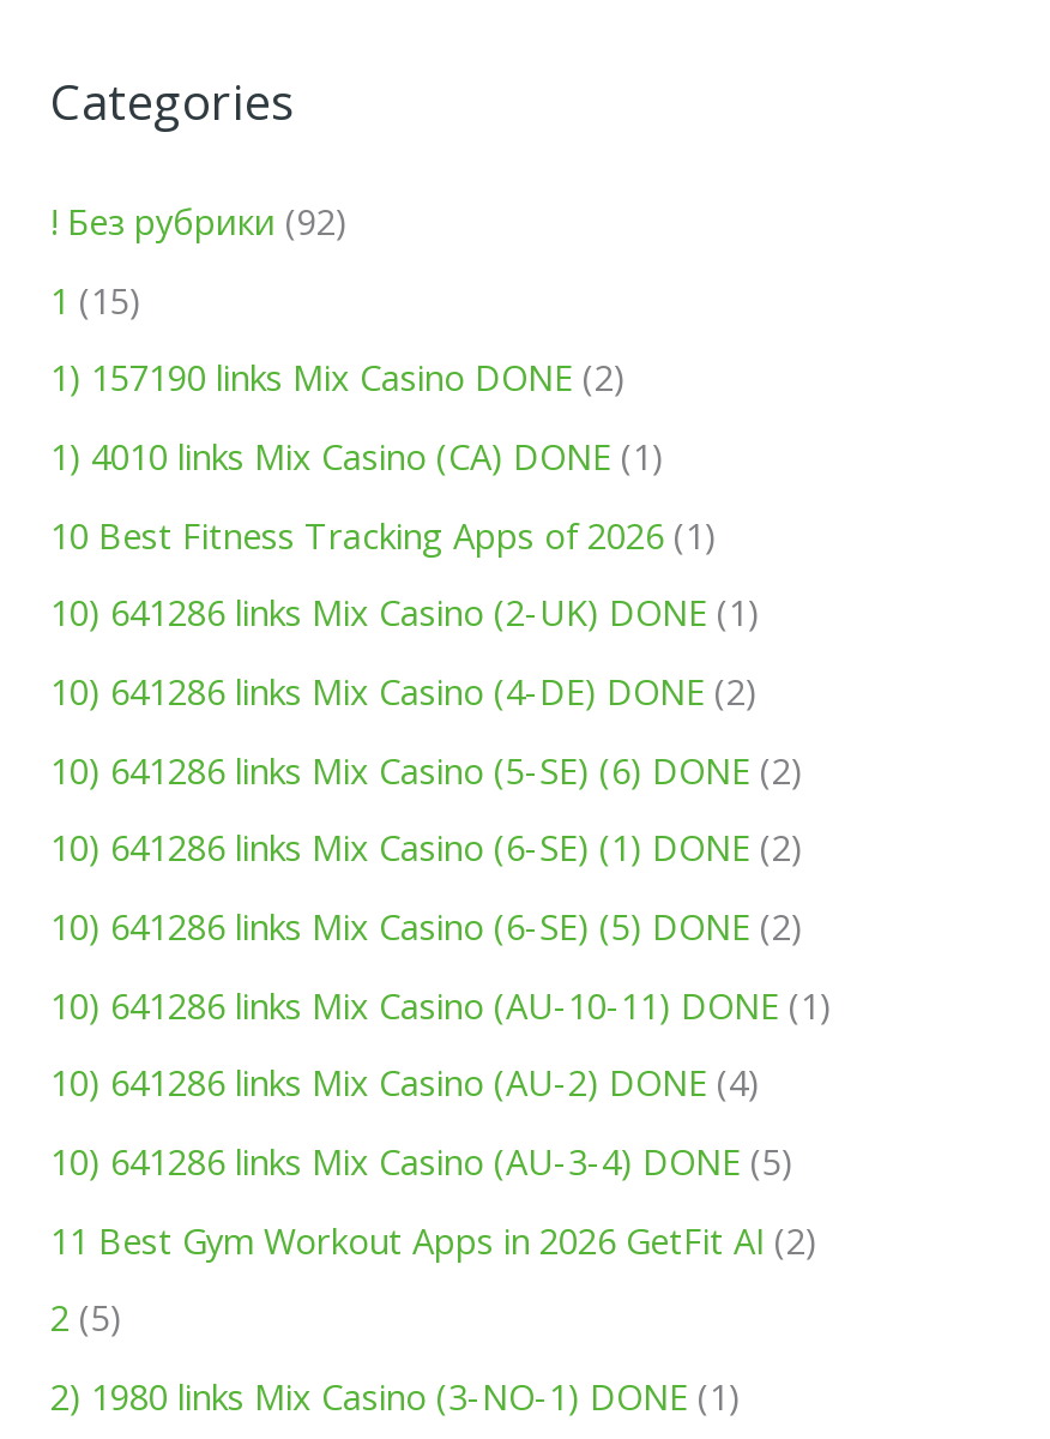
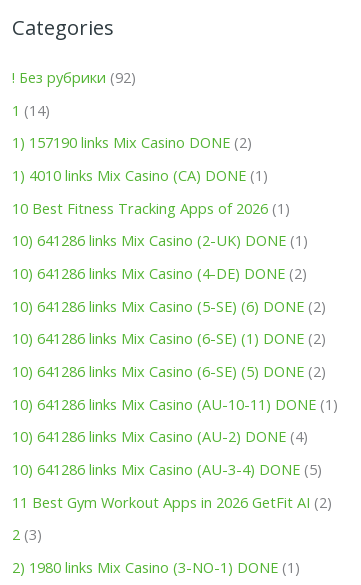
- 1 (15)
+ 1 (14)

- 2 (5)
+ 2 (3)
